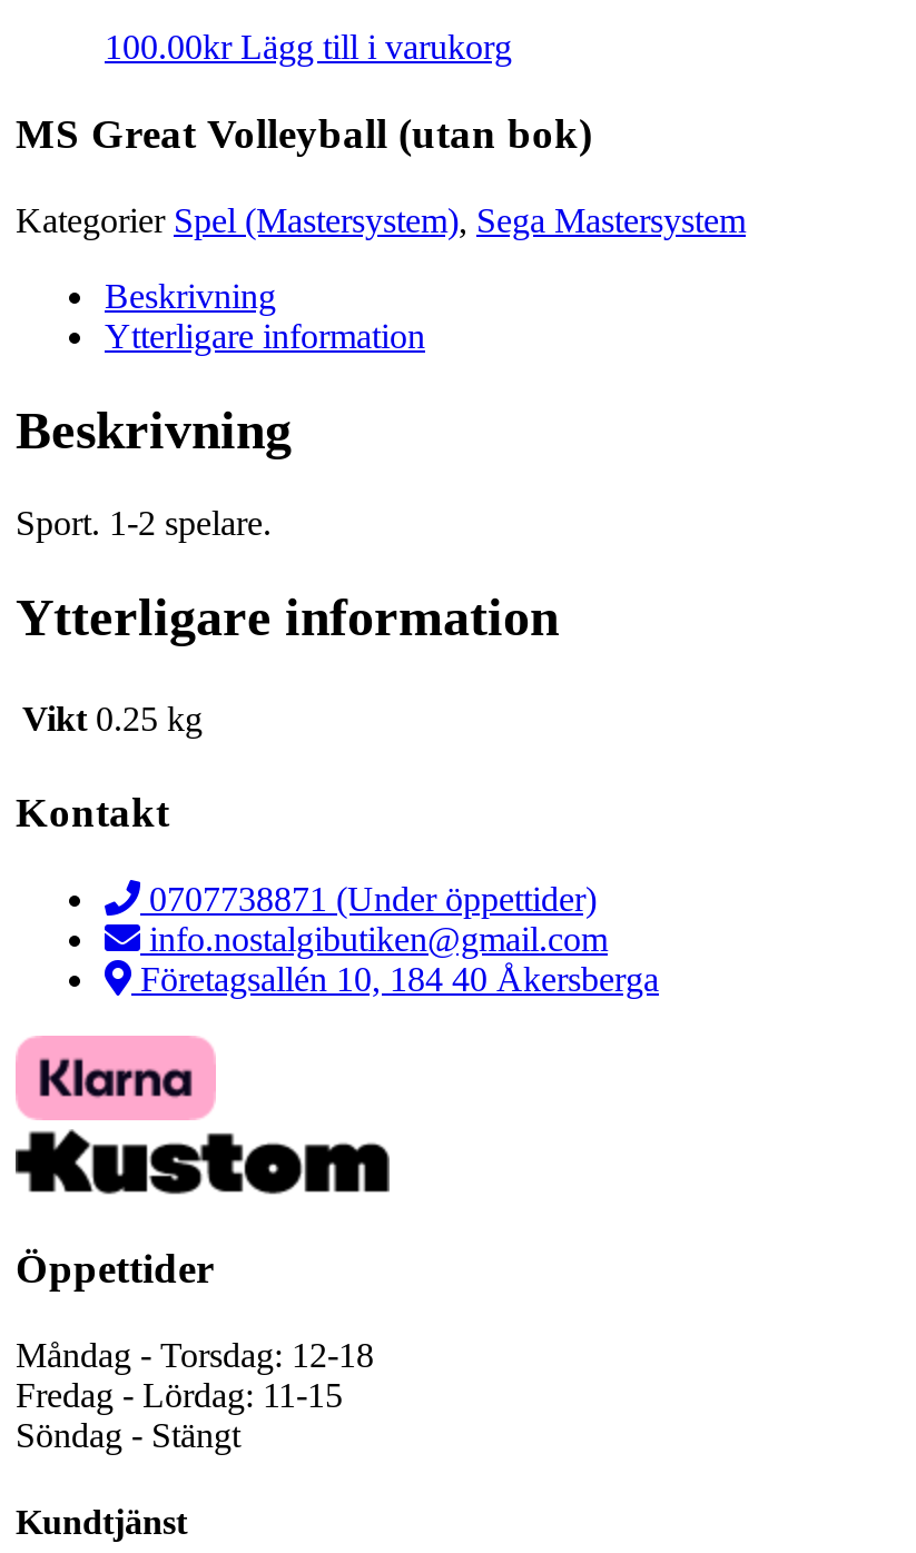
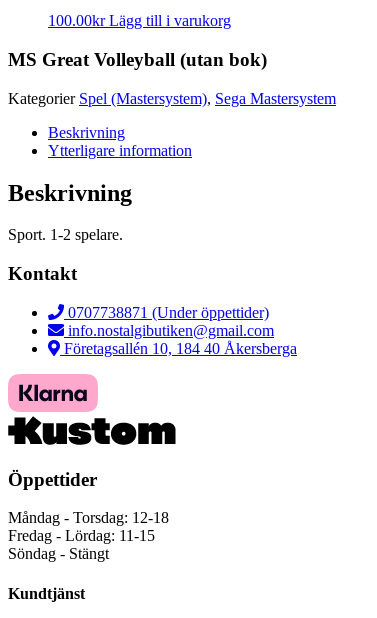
- Ytterligare information
- Vikt 0.25 kg
